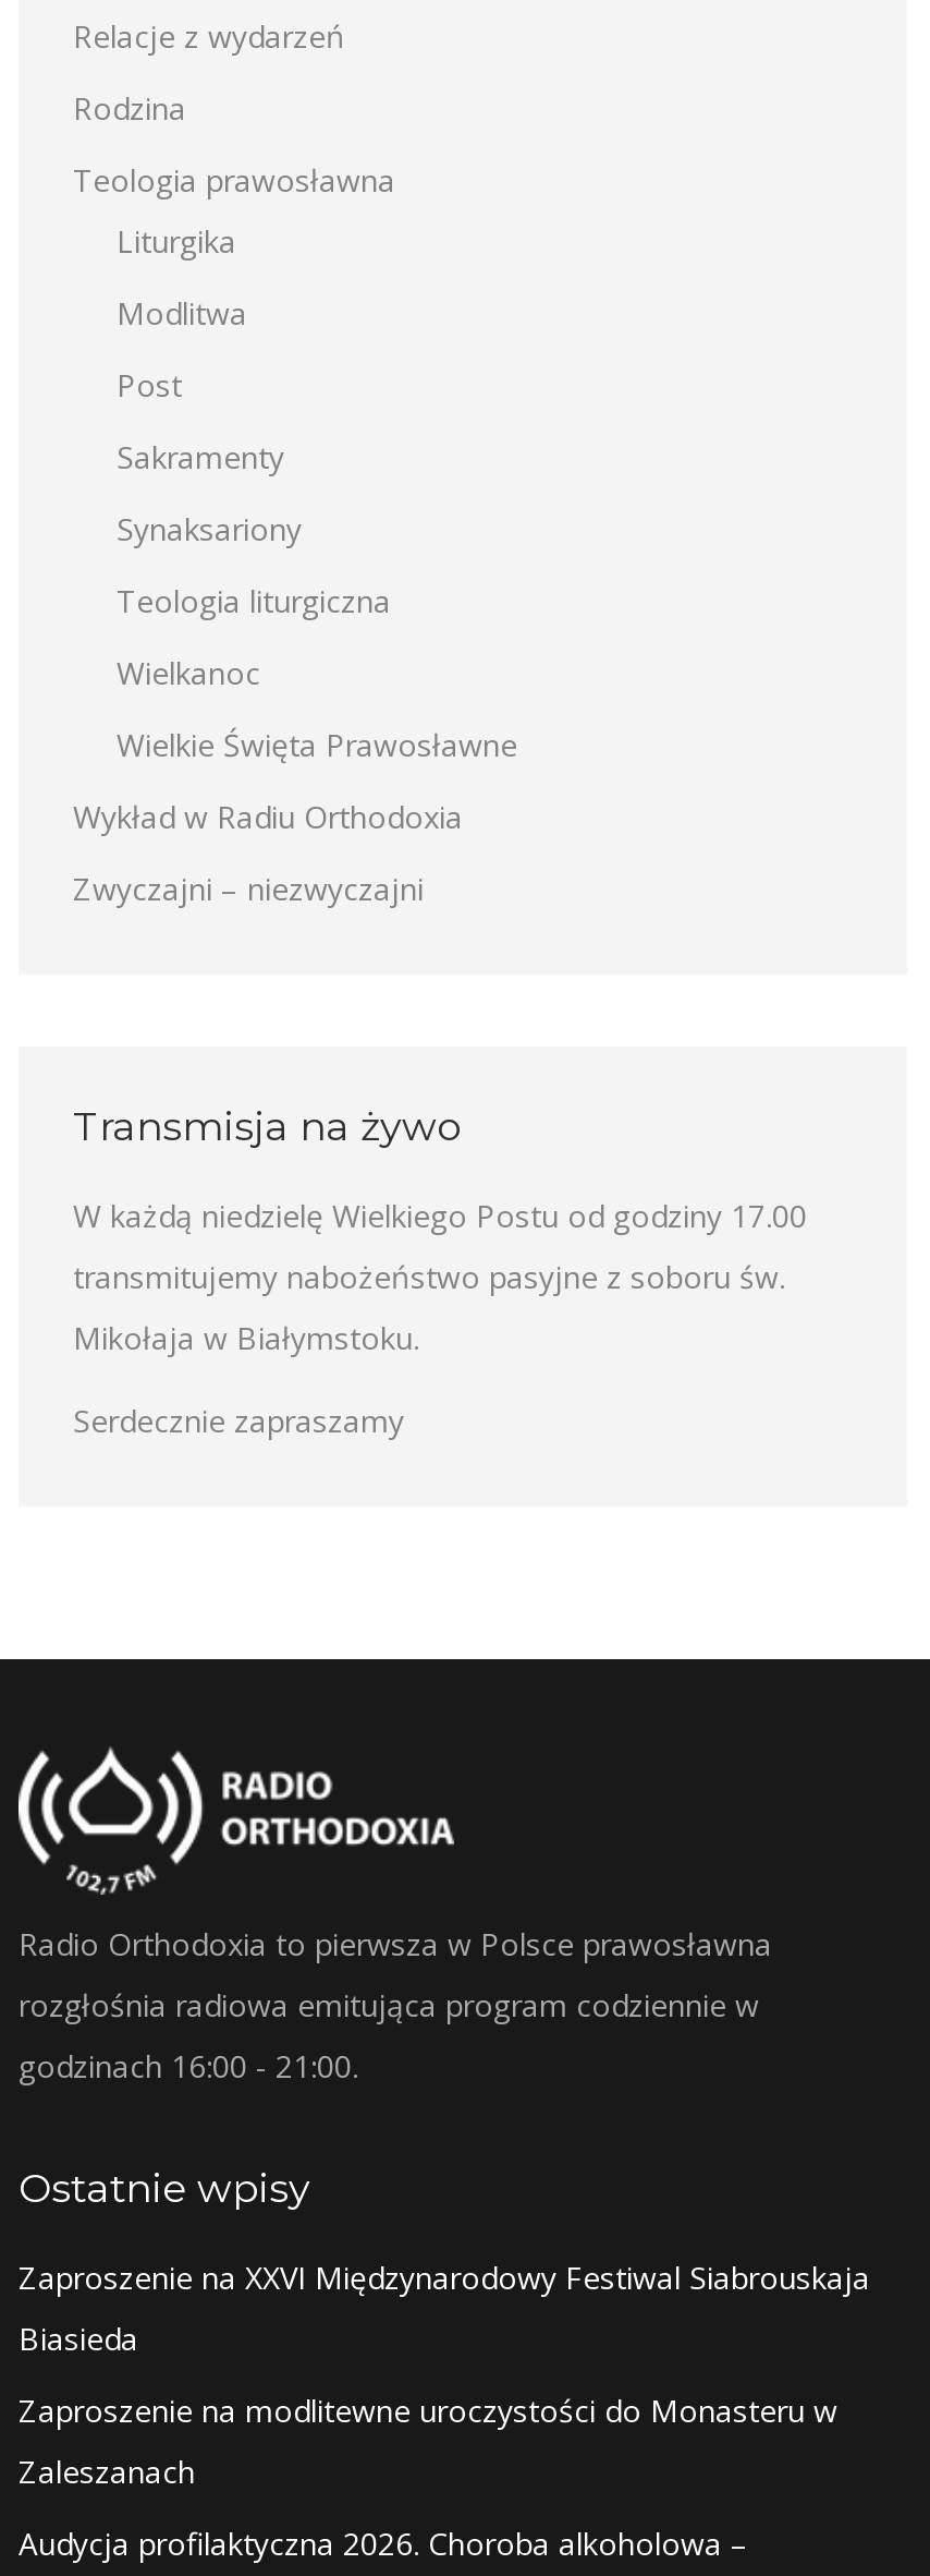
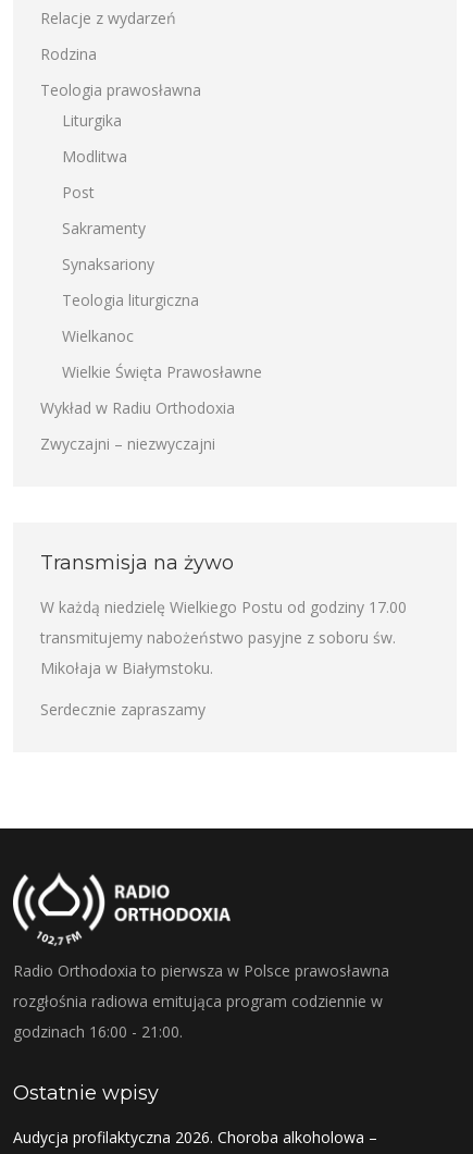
- Zaproszenie na XXVI Międzynarodowy Festiwal Siabrouskaja
- Biasieda
- Zaproszenie na modlitewne uroczystości do Monasteru w
- Zaleszanach
